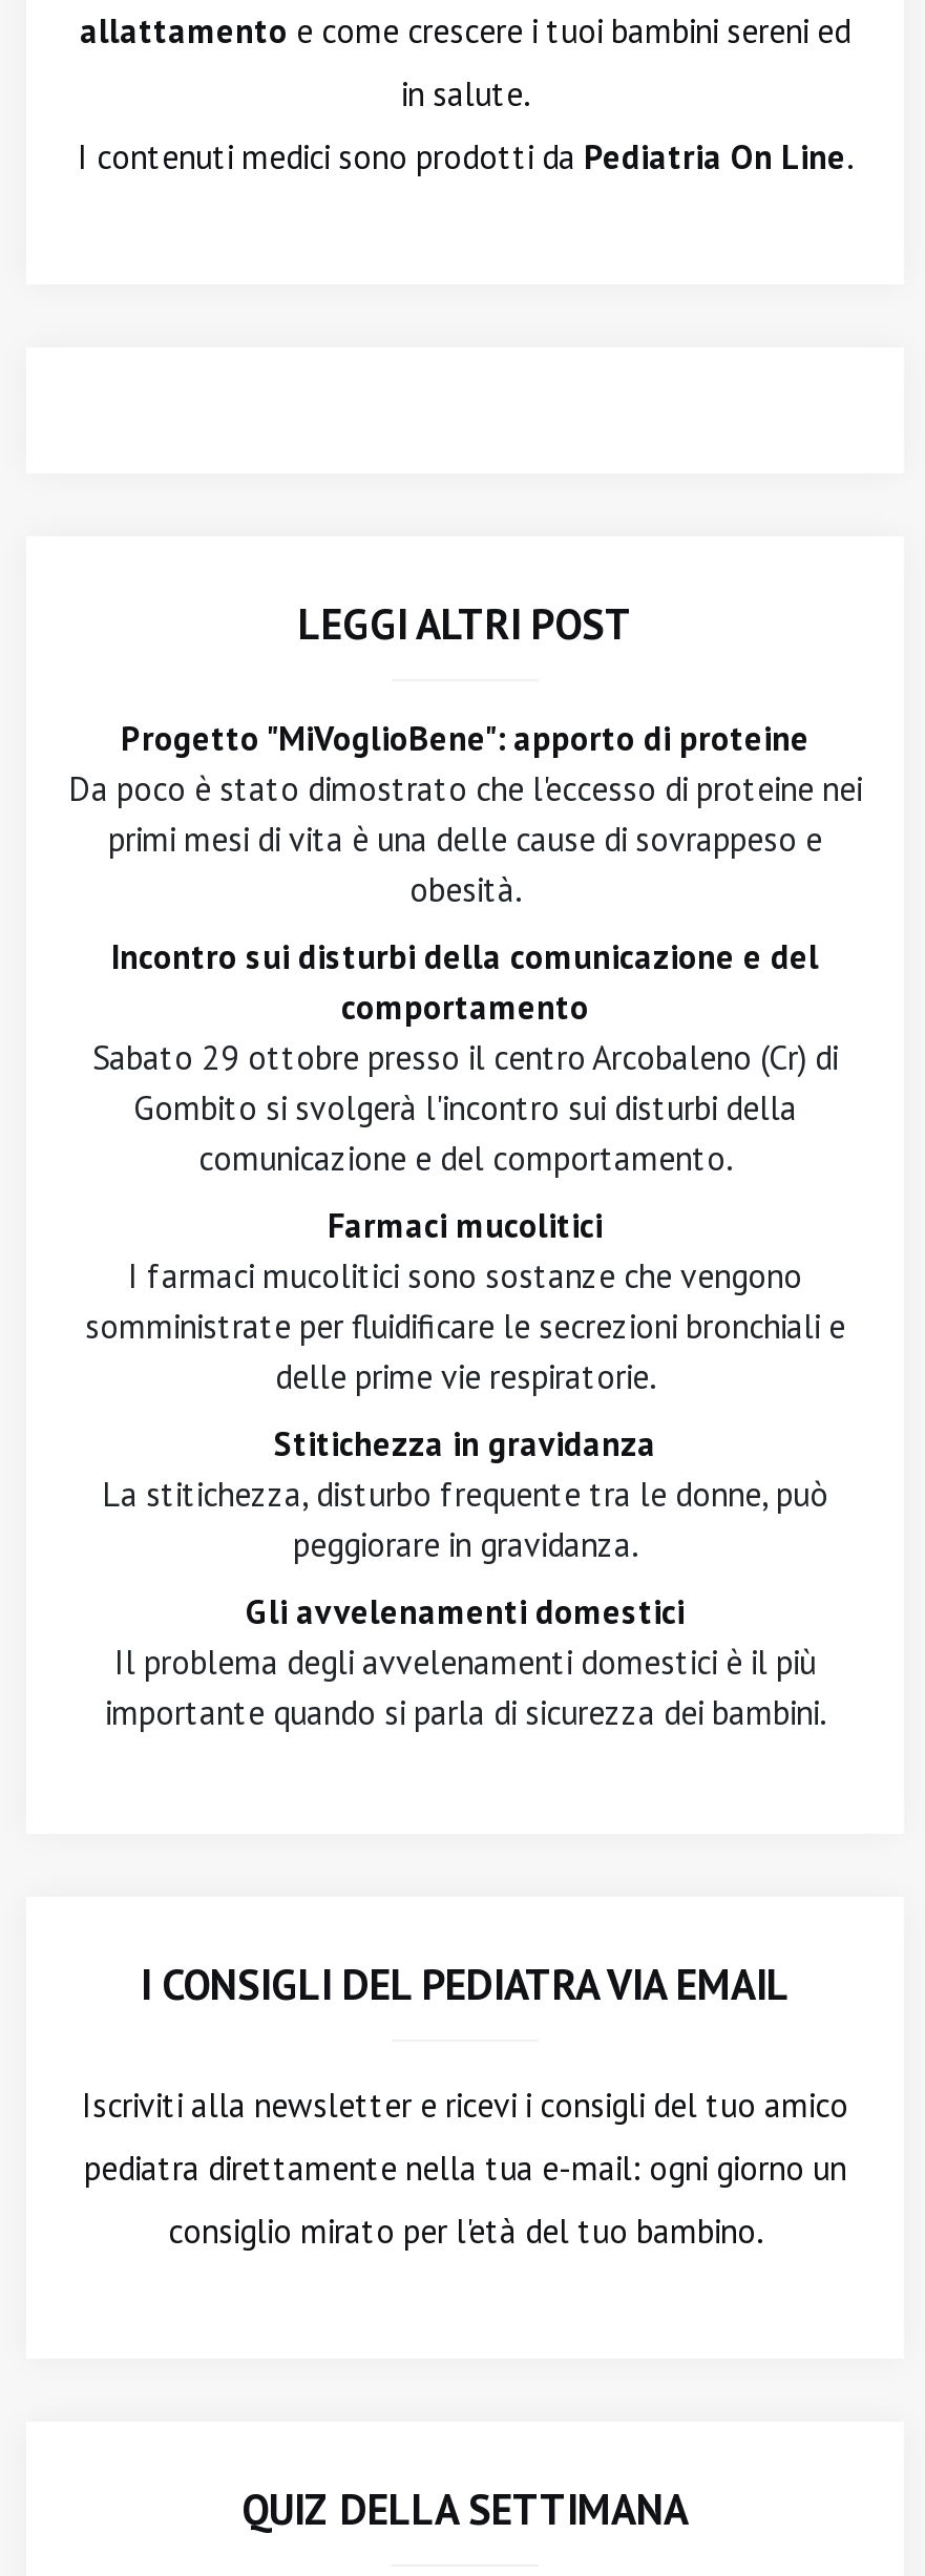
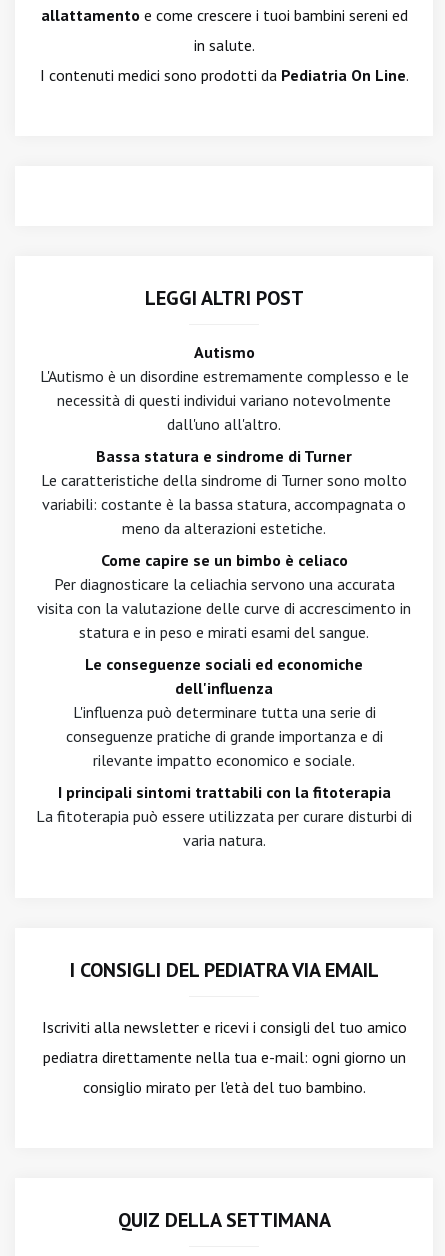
- Progetto "MiVoglioBene": apporto di proteine
- Da poco è stato dimostrato che l'eccesso di proteine nei
- primi mesi di vita è una delle cause di sovrappeso e
- obesità.
+ Autismo
+ L'Autismo è un disordine estremamente complesso e le
+ necessità di questi individui variano notevolmente
+ dall'uno all'altro.

- Incontro sui disturbi della comunicazione e del
- comportamento
- Sabato 29 ottobre presso il centro Arcobaleno (Cr) di
- Gombito si svolgerà l'incontro sui disturbi della
- comunicazione e del comportamento.
+ Bassa statura e sindrome di Turner
+ Le caratteristiche della sindrome di Turner sono molto
+ variabili: costante è la bassa statura, accompagnata o
+ meno da alterazioni estetiche.

- Farmaci mucolitici
- I farmaci mucolitici sono sostanze che vengono
- somministrate per fluidificare le secrezioni bronchiali e
- delle prime vie respiratorie.
+ Come capire se un bimbo è celiaco
+ Per diagnosticare la celiachia servono una accurata
+ visita con la valutazione delle curve di accrescimento in
+ statura e in peso e mirati esami del sangue.

- Stitichezza in gravidanza
- La stitichezza, disturbo frequente tra le donne, può
- peggiorare in gravidanza.
+ Le conseguenze sociali ed economiche
+ dell'influenza
+ L'influenza può determinare tutta una serie di
+ conseguenze pratiche di grande importanza e di
+ rilevante impatto economico e sociale.

- Gli avvelenamenti domestici
- Il problema degli avvelenamenti domestici è il più
- importante quando si parla di sicurezza dei bambini.
+ I principali sintomi trattabili con la fitoterapia
+ La fitoterapia può essere utilizzata per curare disturbi di
+ varia natura.
